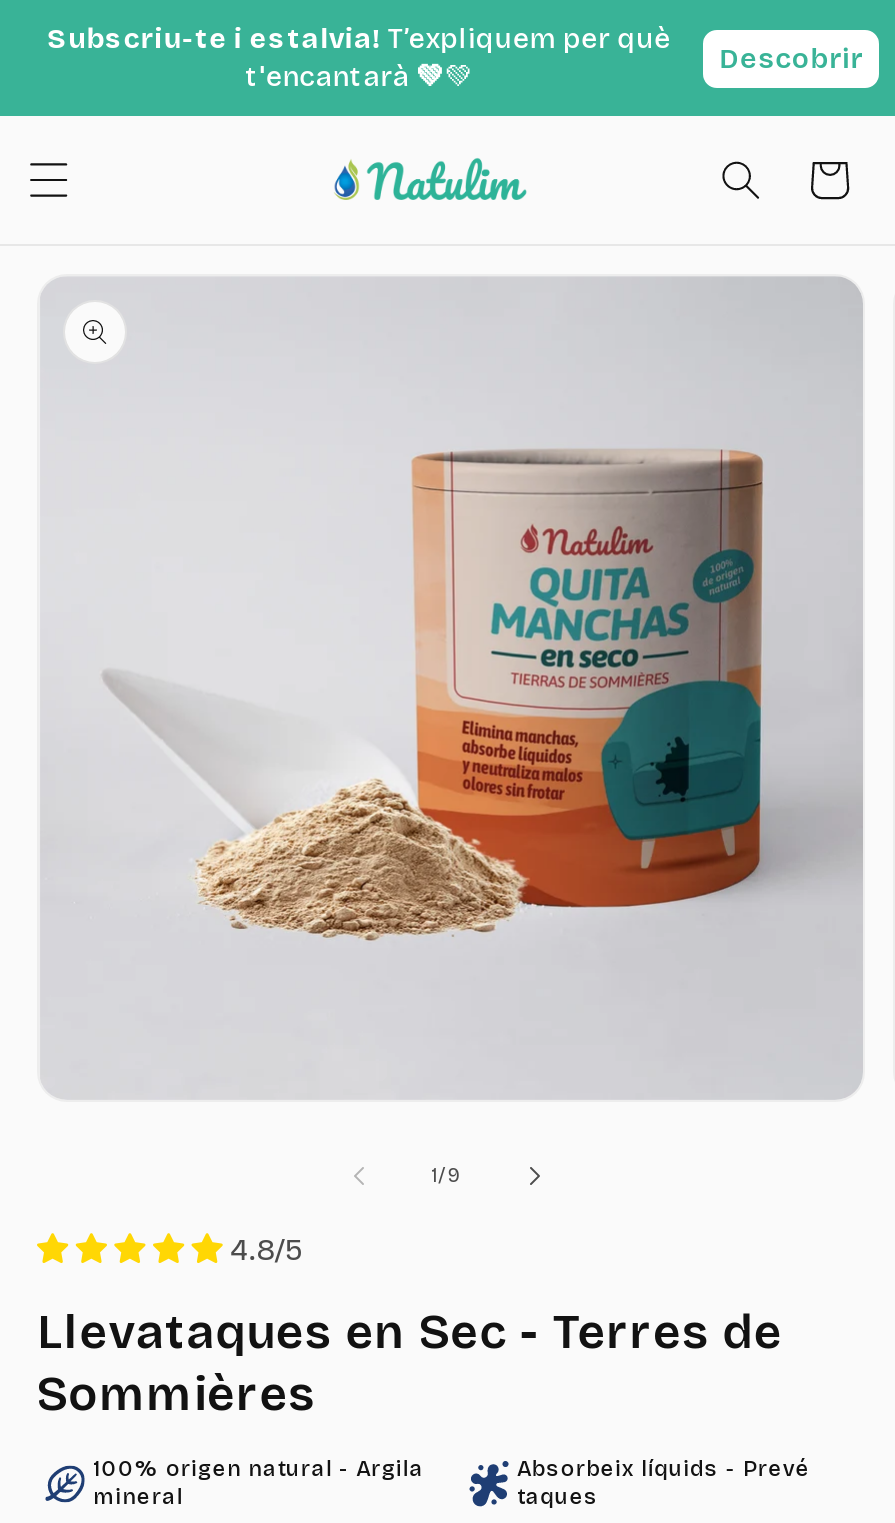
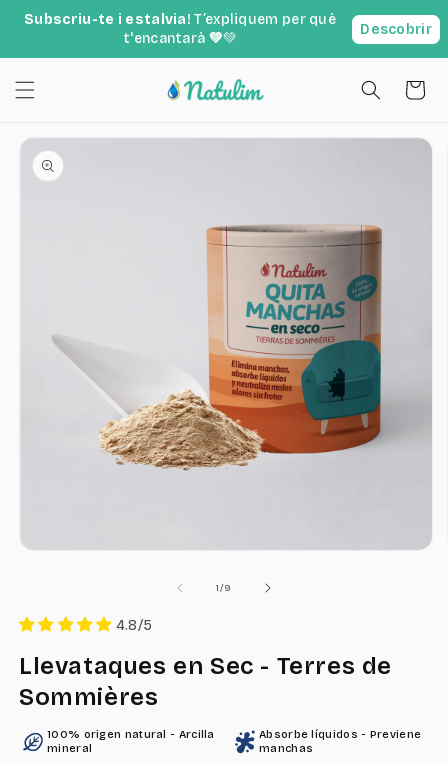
- 100% origen natural - Argila
+ 100% origen natural - Arcilla

- Absorbeix líquids - Prevé
- taques
+ Absorbe líquidos - Previene
+ manchas
